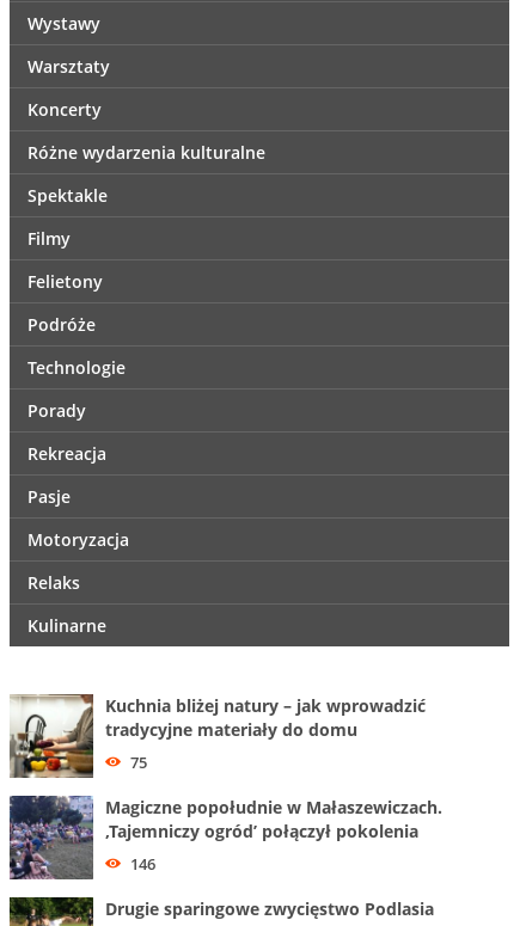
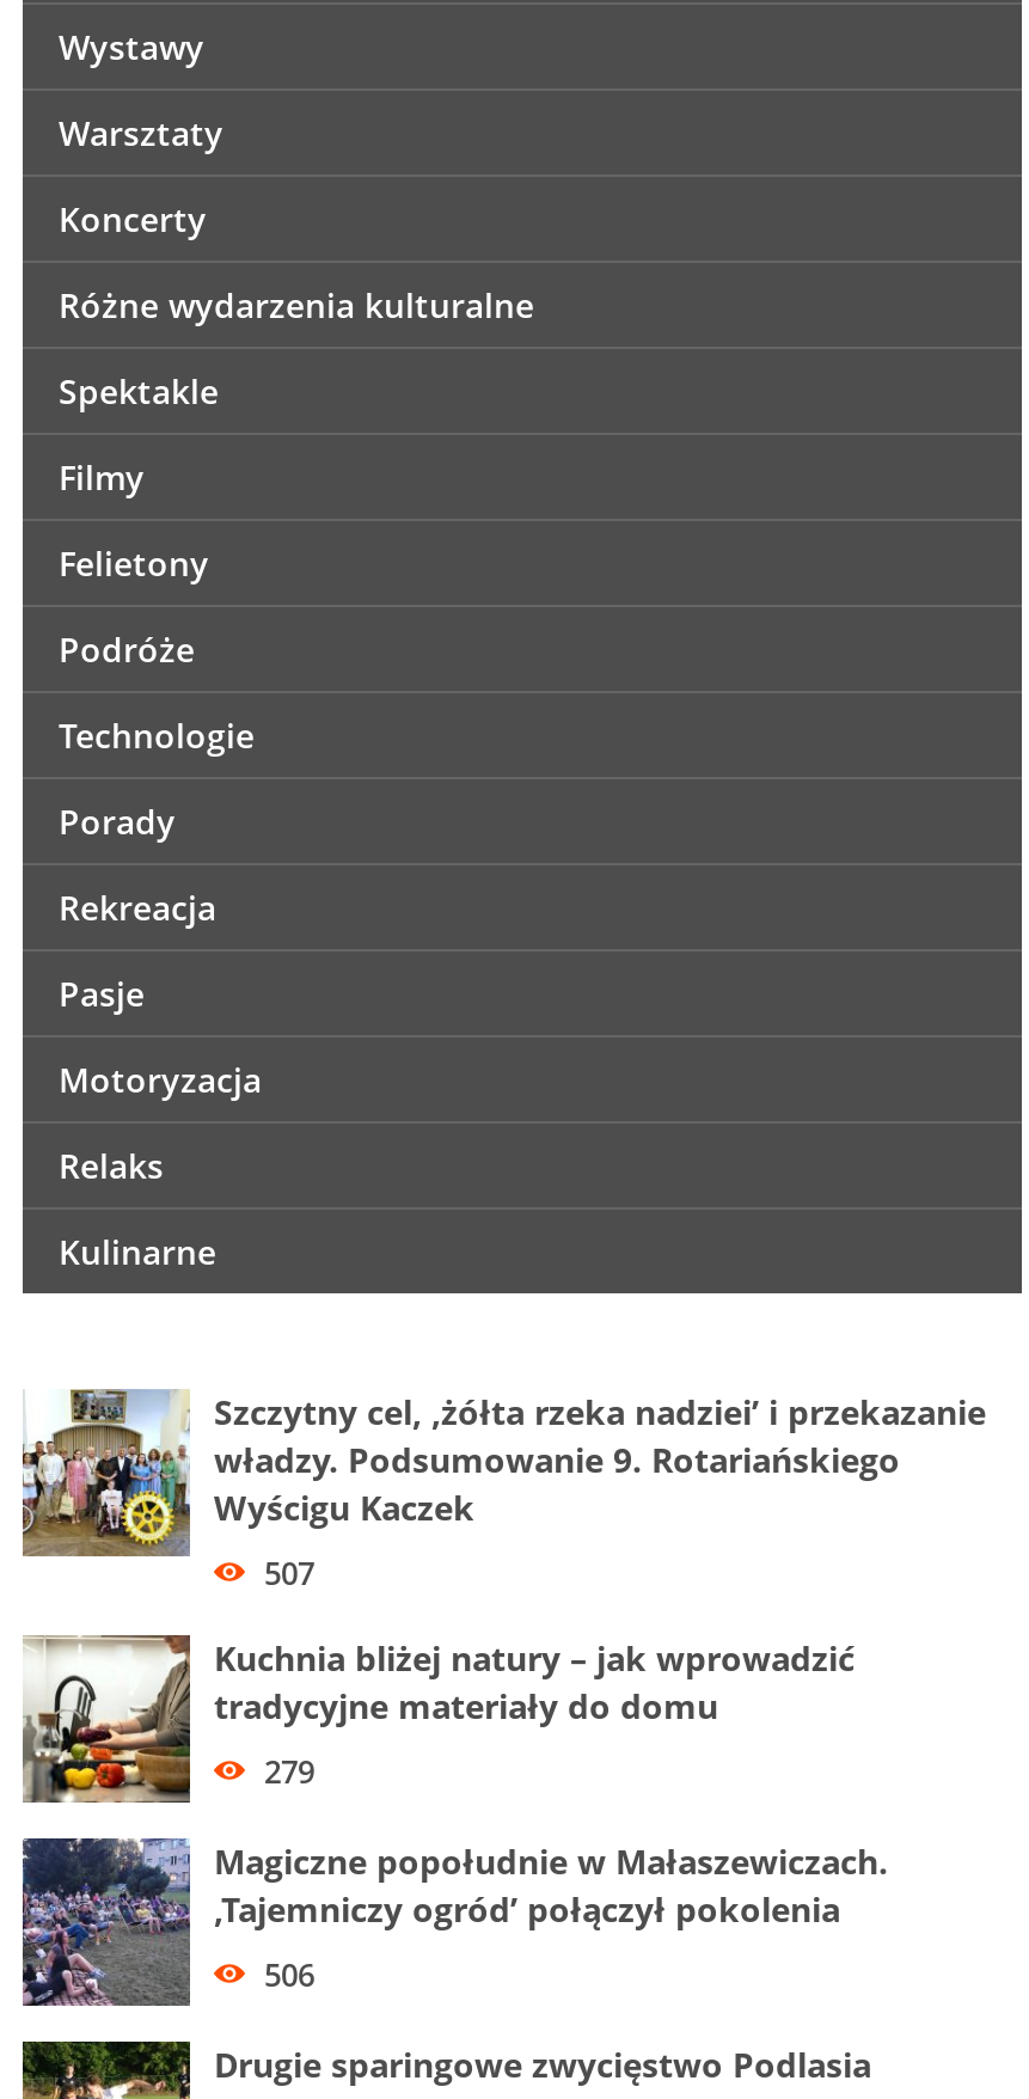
+ [image]
+ Szczytny cel, ‚żółta rzeka nadziei’ i przekazanie
+ władzy. Podsumowanie 9. Rotariańskiego
+ Wyścigu Kaczek
+ 507

- 75
+ 279

- 146
+ 506
